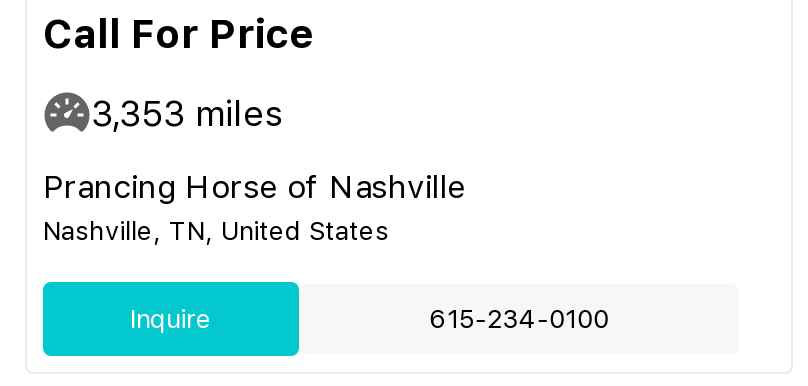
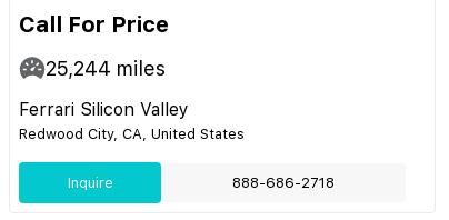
- 3,353 miles
+ 25,244 miles

- Prancing Horse of Nashville
- Nashville, TN, United States
+ Ferrari Silicon Valley
+ Redwood City, CA, United States

- 615-234-0100
+ 888-686-2718
